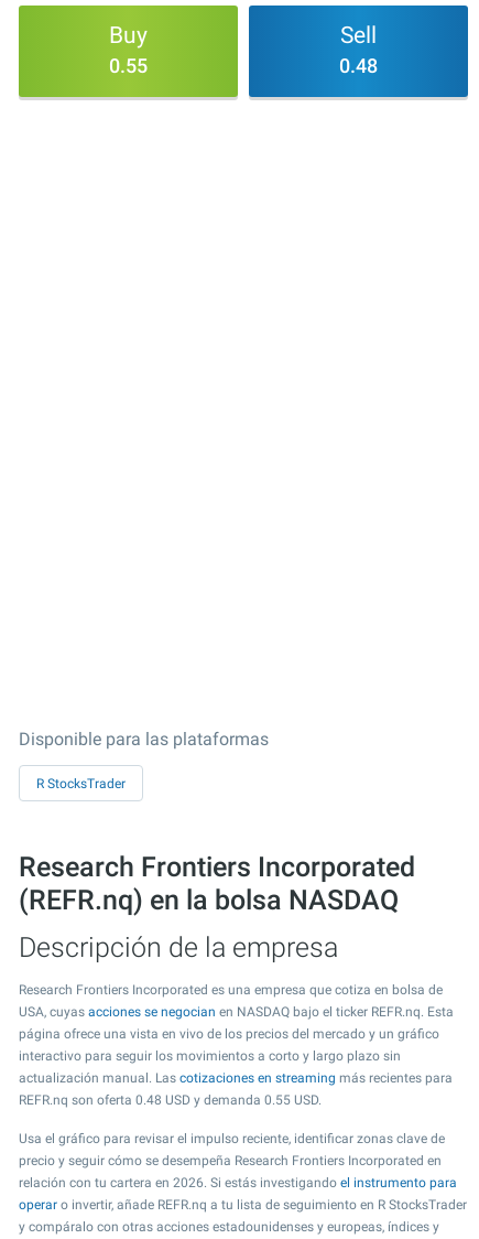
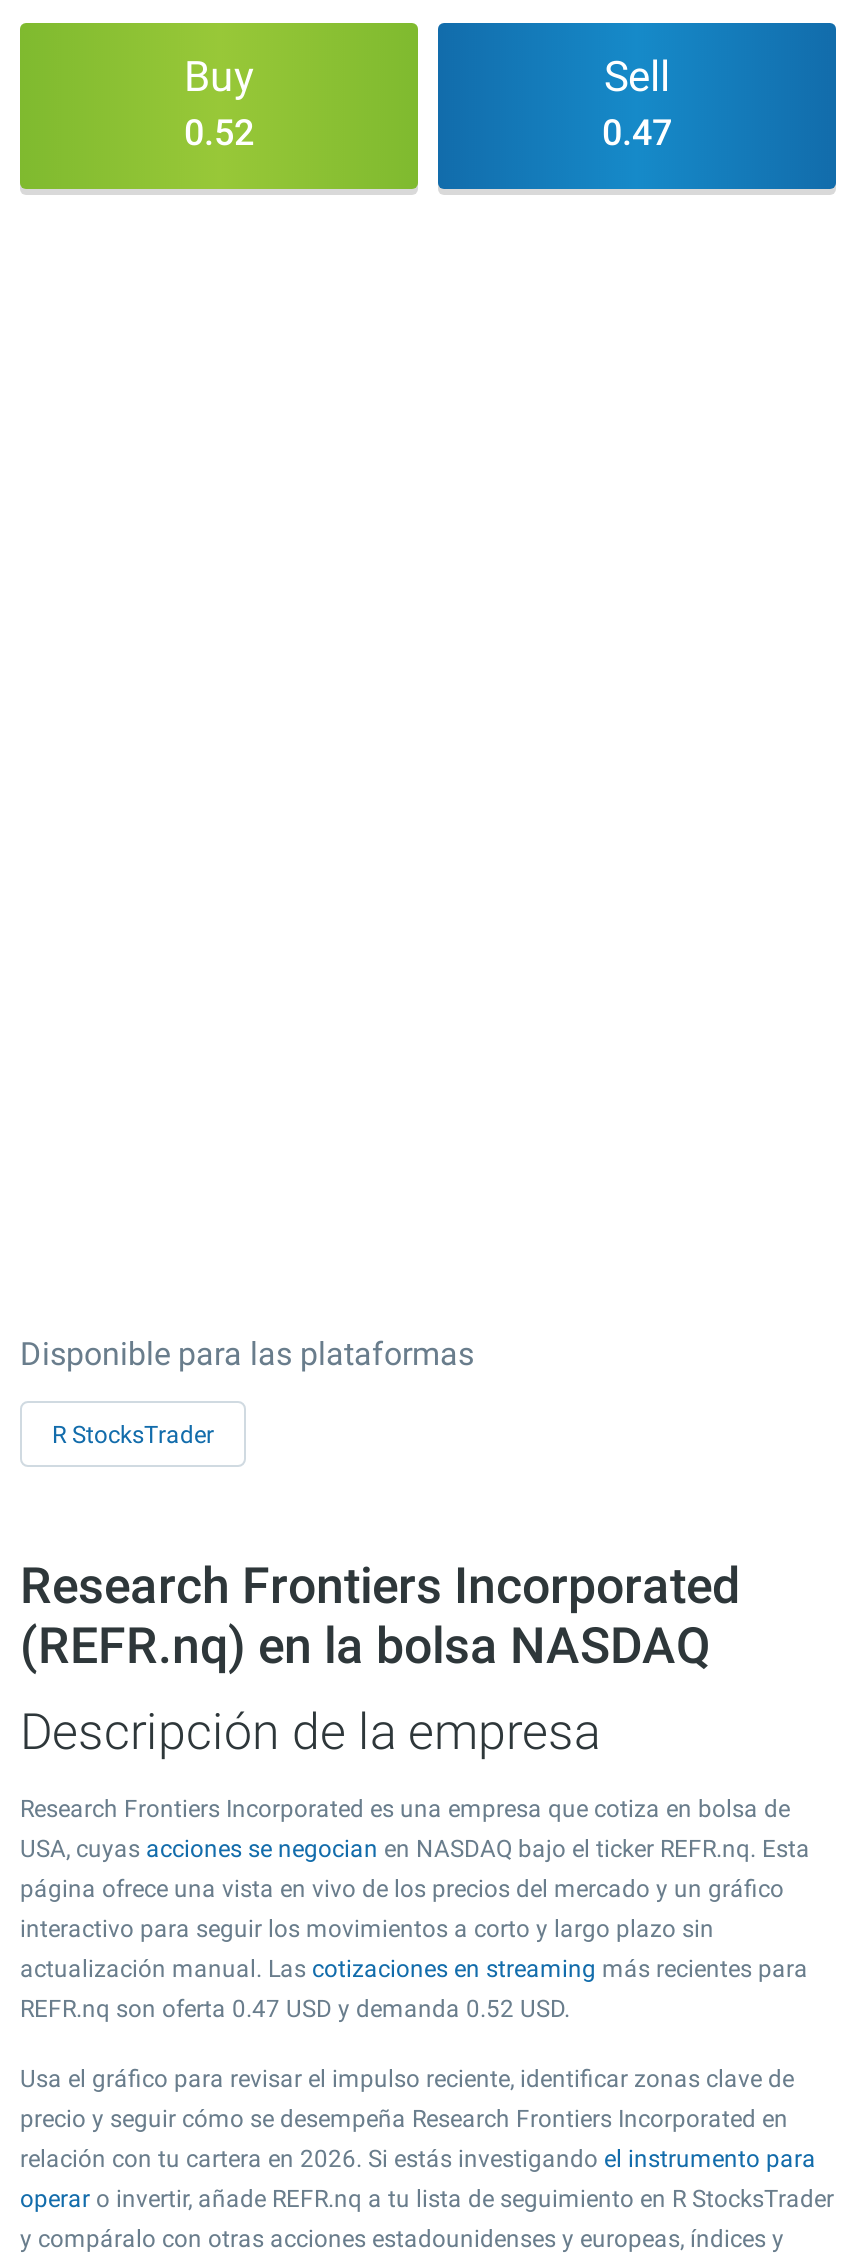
- 0.55
+ 0.52

- 0.48
+ 0.47

- REFR.nq son oferta 0.48 USD y demanda 0.55 USD.
+ REFR.nq son oferta 0.47 USD y demanda 0.52 USD.
